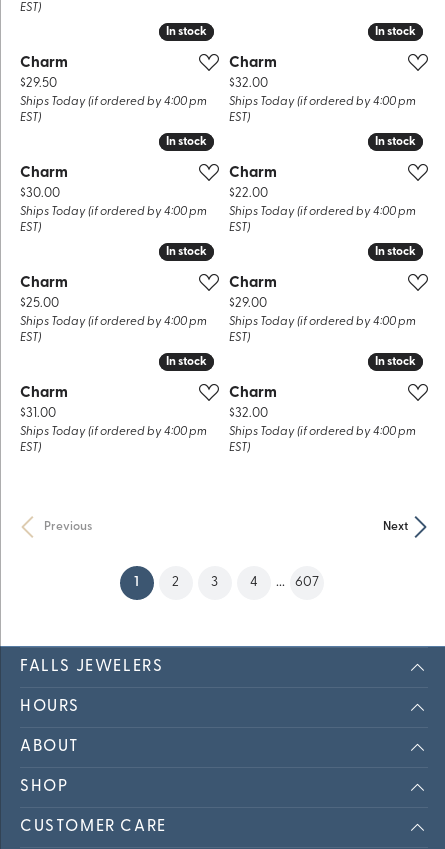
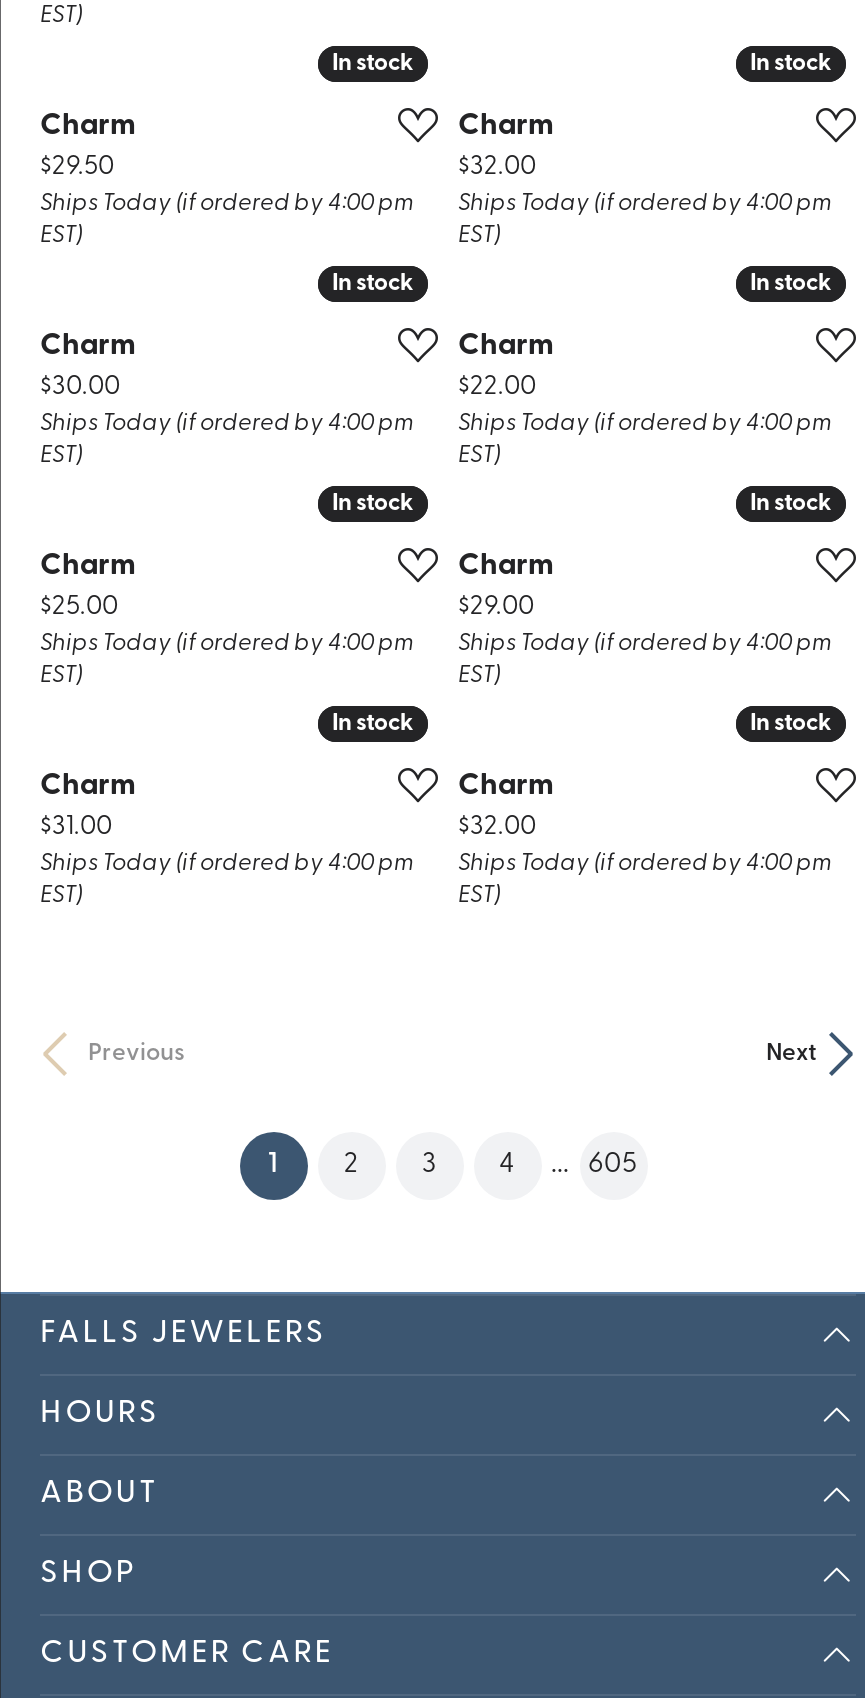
- 607
+ 605
